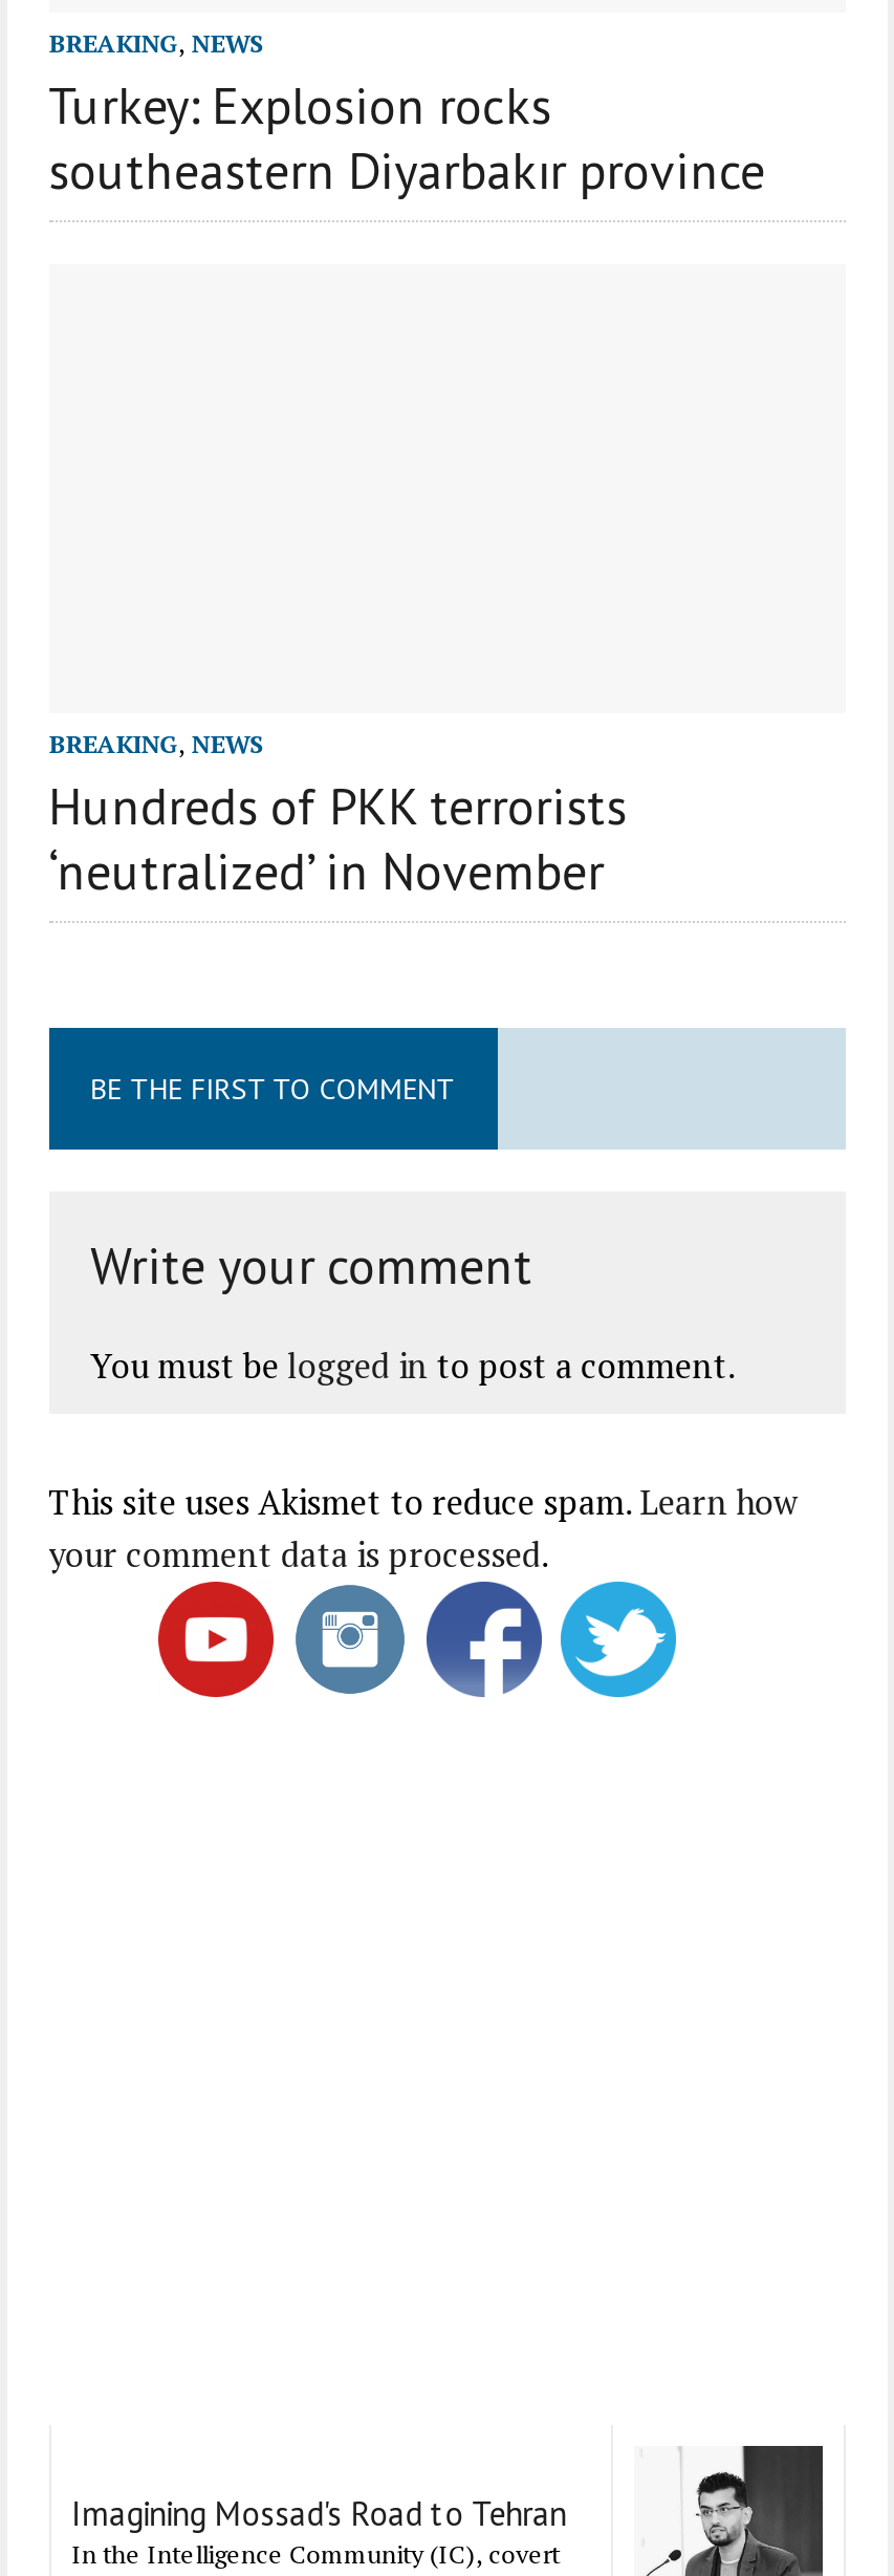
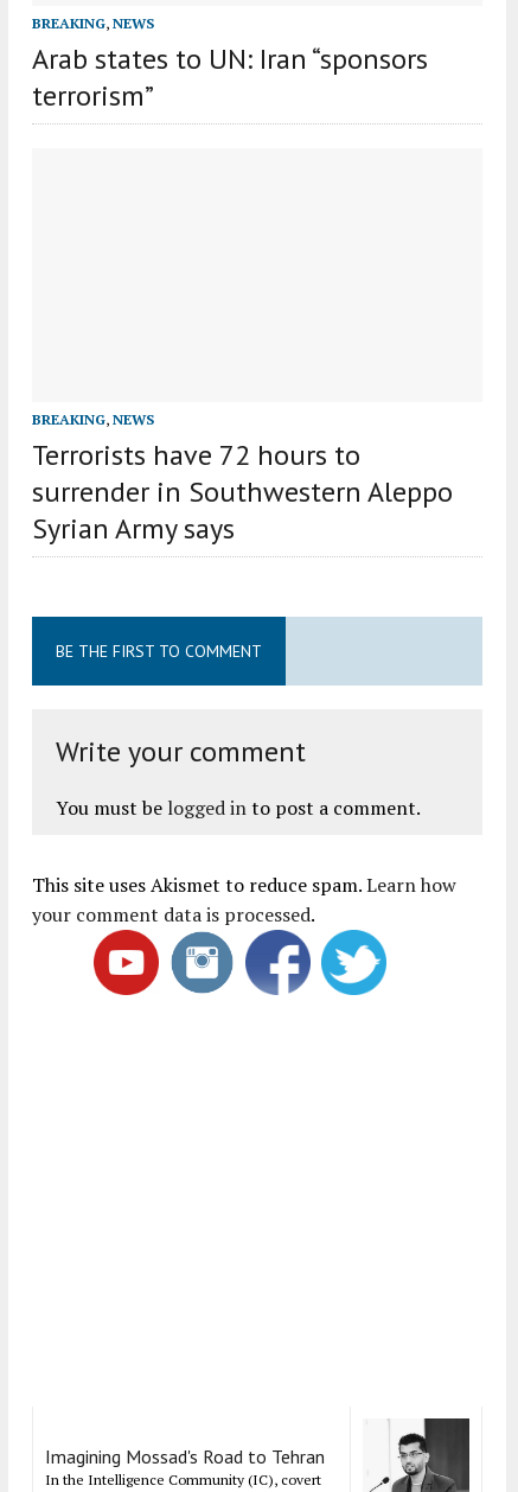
- Turkey: Explosion rocks
- southeastern Diyarbakır province
+ Arab states to UN: Iran “sponsors
+ terrorism”

- Hundreds of PKK terrorists
- ‘neutralized’ in November
+ Terrorists have 72 hours to
+ surrender in Southwestern Aleppo
+ Syrian Army says
